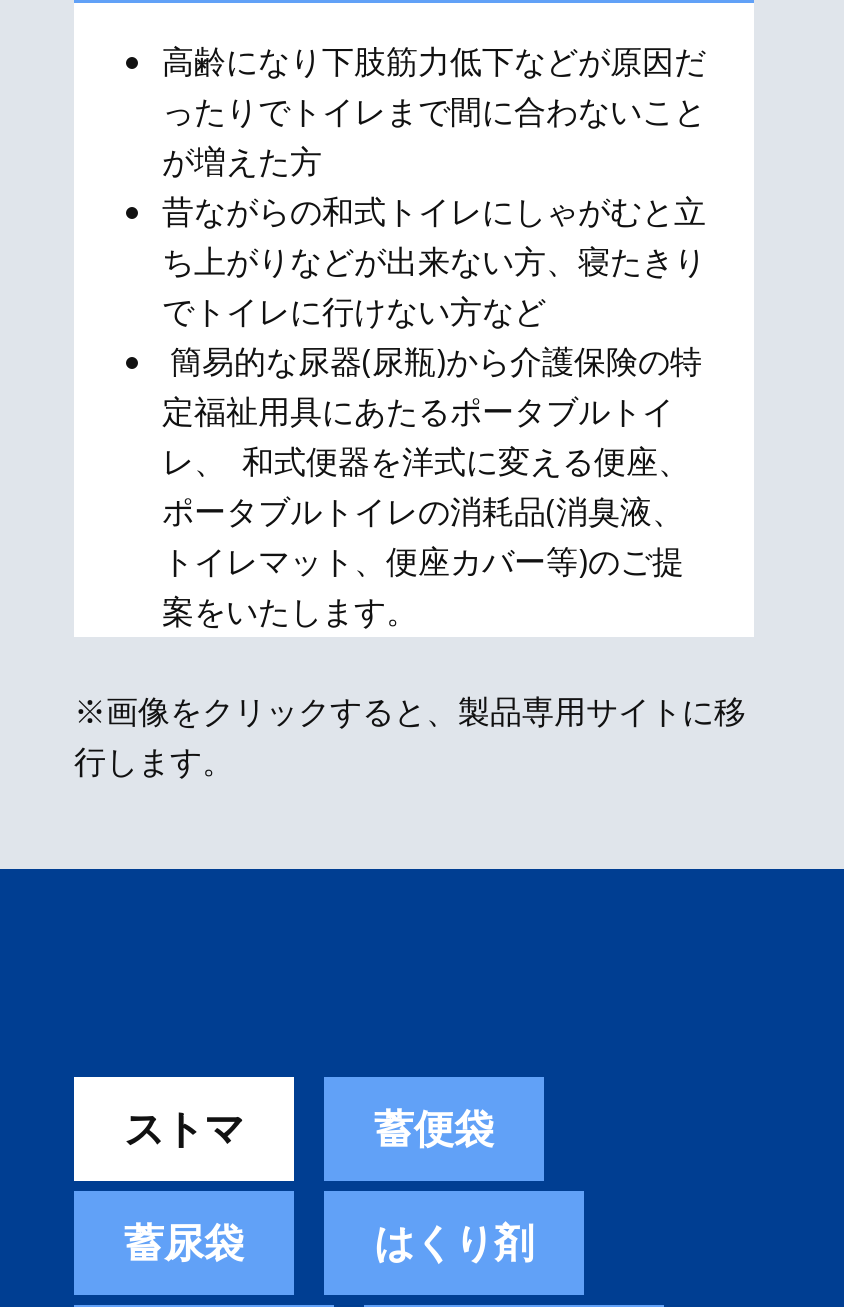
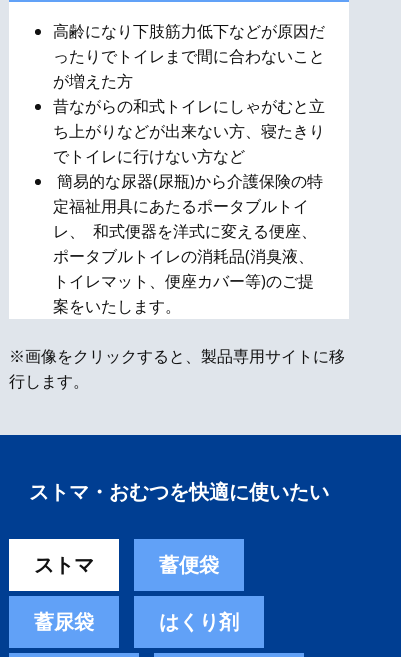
+ ストマ・おむつを快適に使いたい
